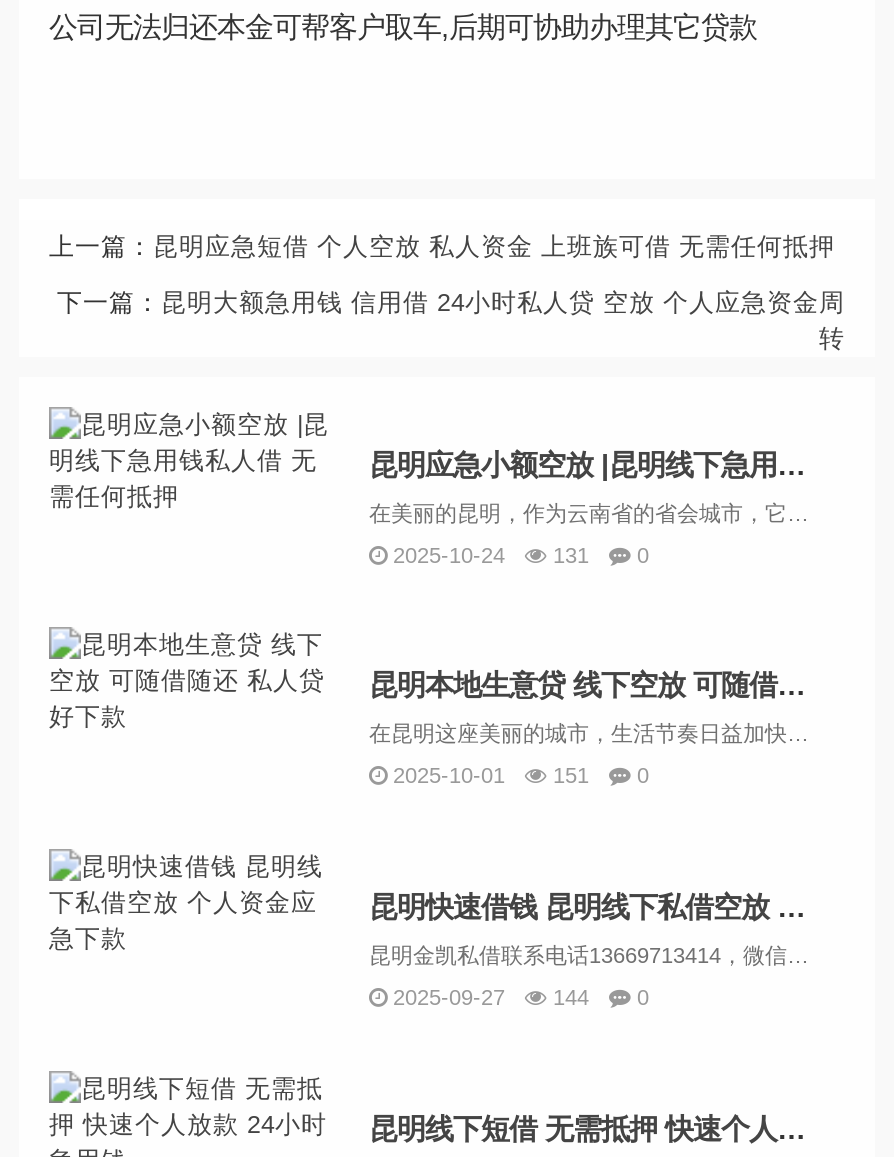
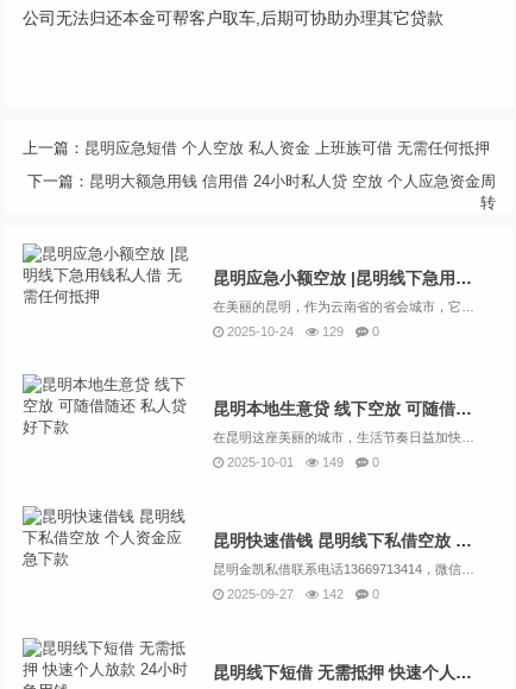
- 2025-10-24 131 0
+ 2025-10-24 129 0

- 2025-10-01 151 0
+ 2025-10-01 149 0

- 2025-09-27 144 0
+ 2025-09-27 142 0
